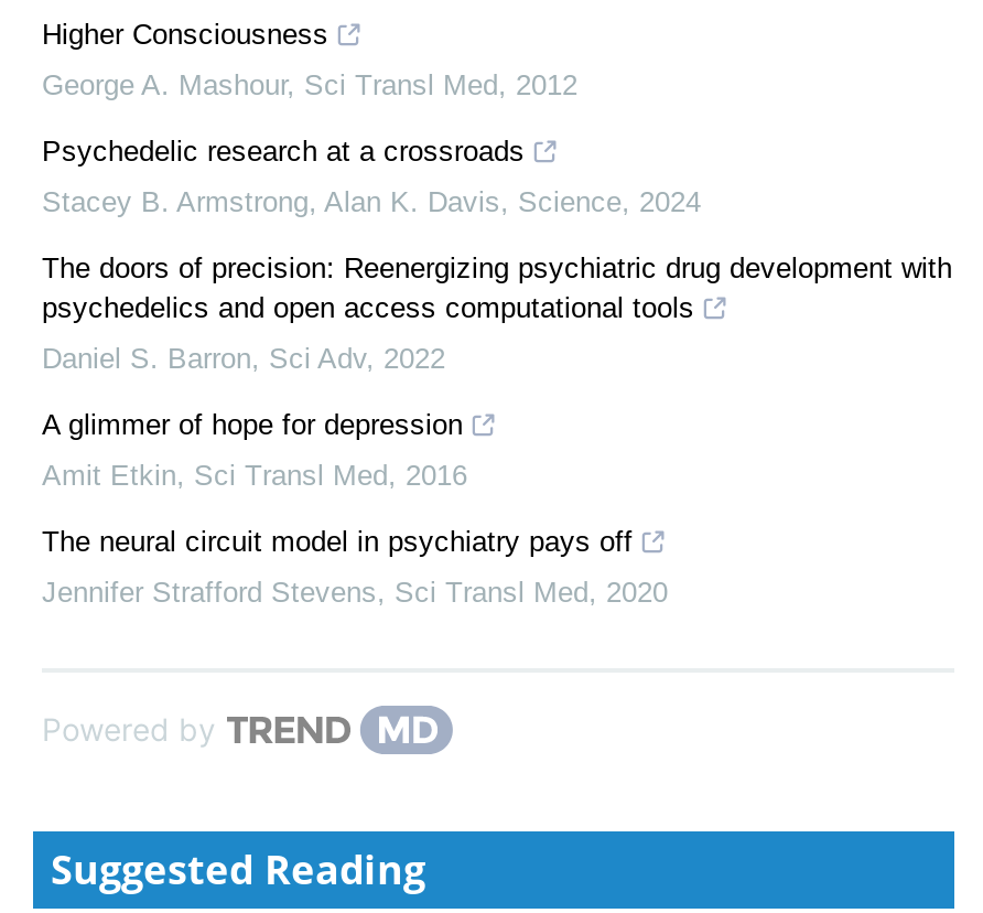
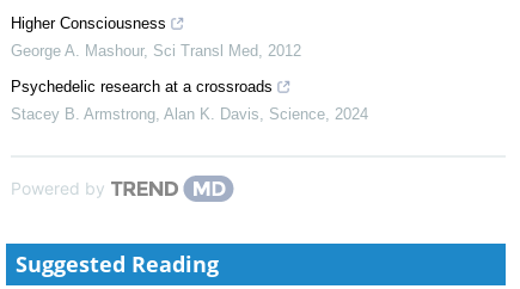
- The doors of precision: Reenergizing psychiatric drug development with
- psychedelics and open access computational tools
- Daniel S. Barron, Sci Adv, 2022
- A glimmer of hope for depression
- Amit Etkin, Sci Transl Med, 2016
- The neural circuit model in psychiatry pays off
- Jennifer Strafford Stevens, Sci Transl Med, 2020
